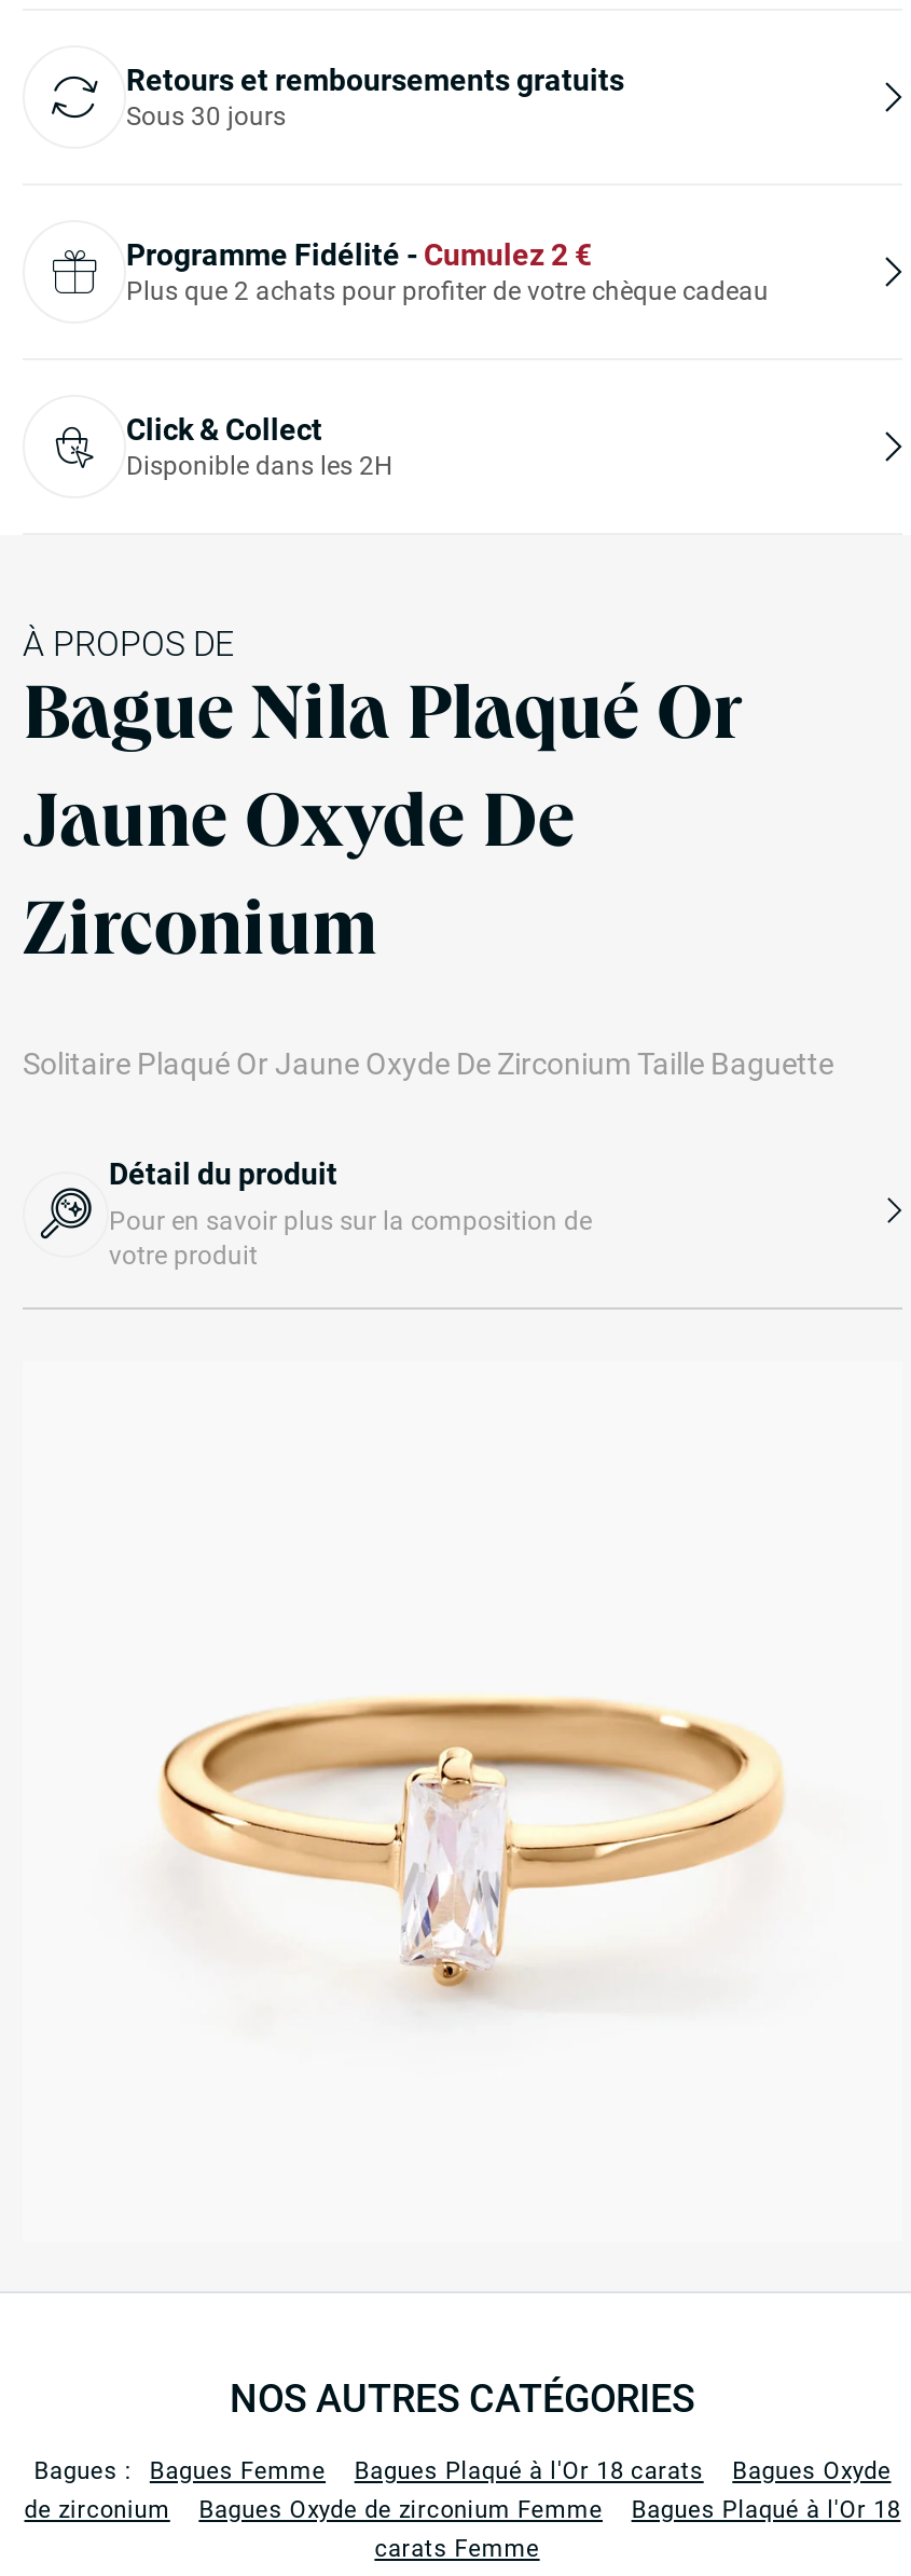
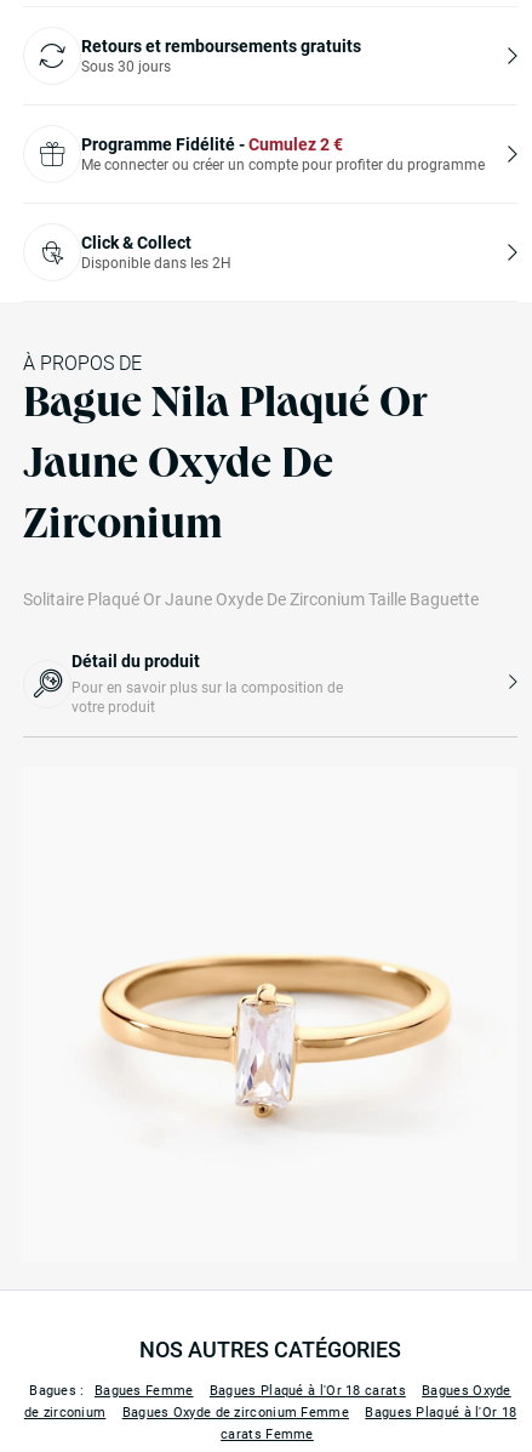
- Plus que 2 achats pour profiter de votre chèque cadeau
+ Me connecter ou créer un compte pour profiter du programme
